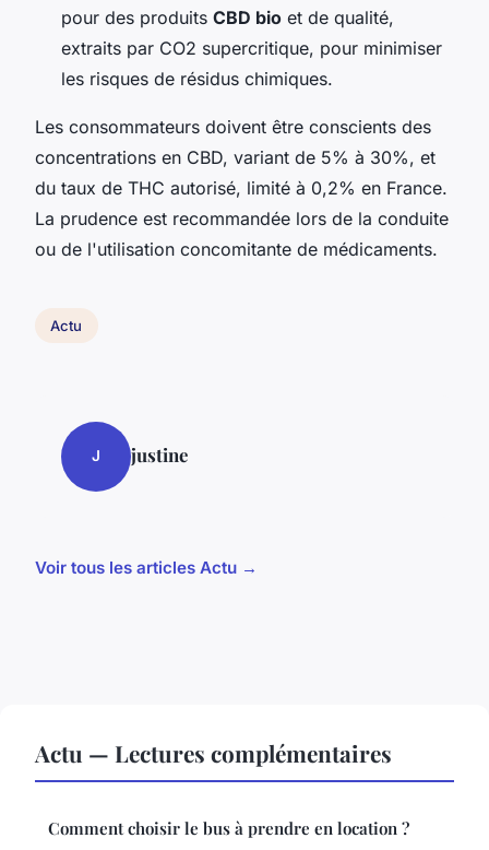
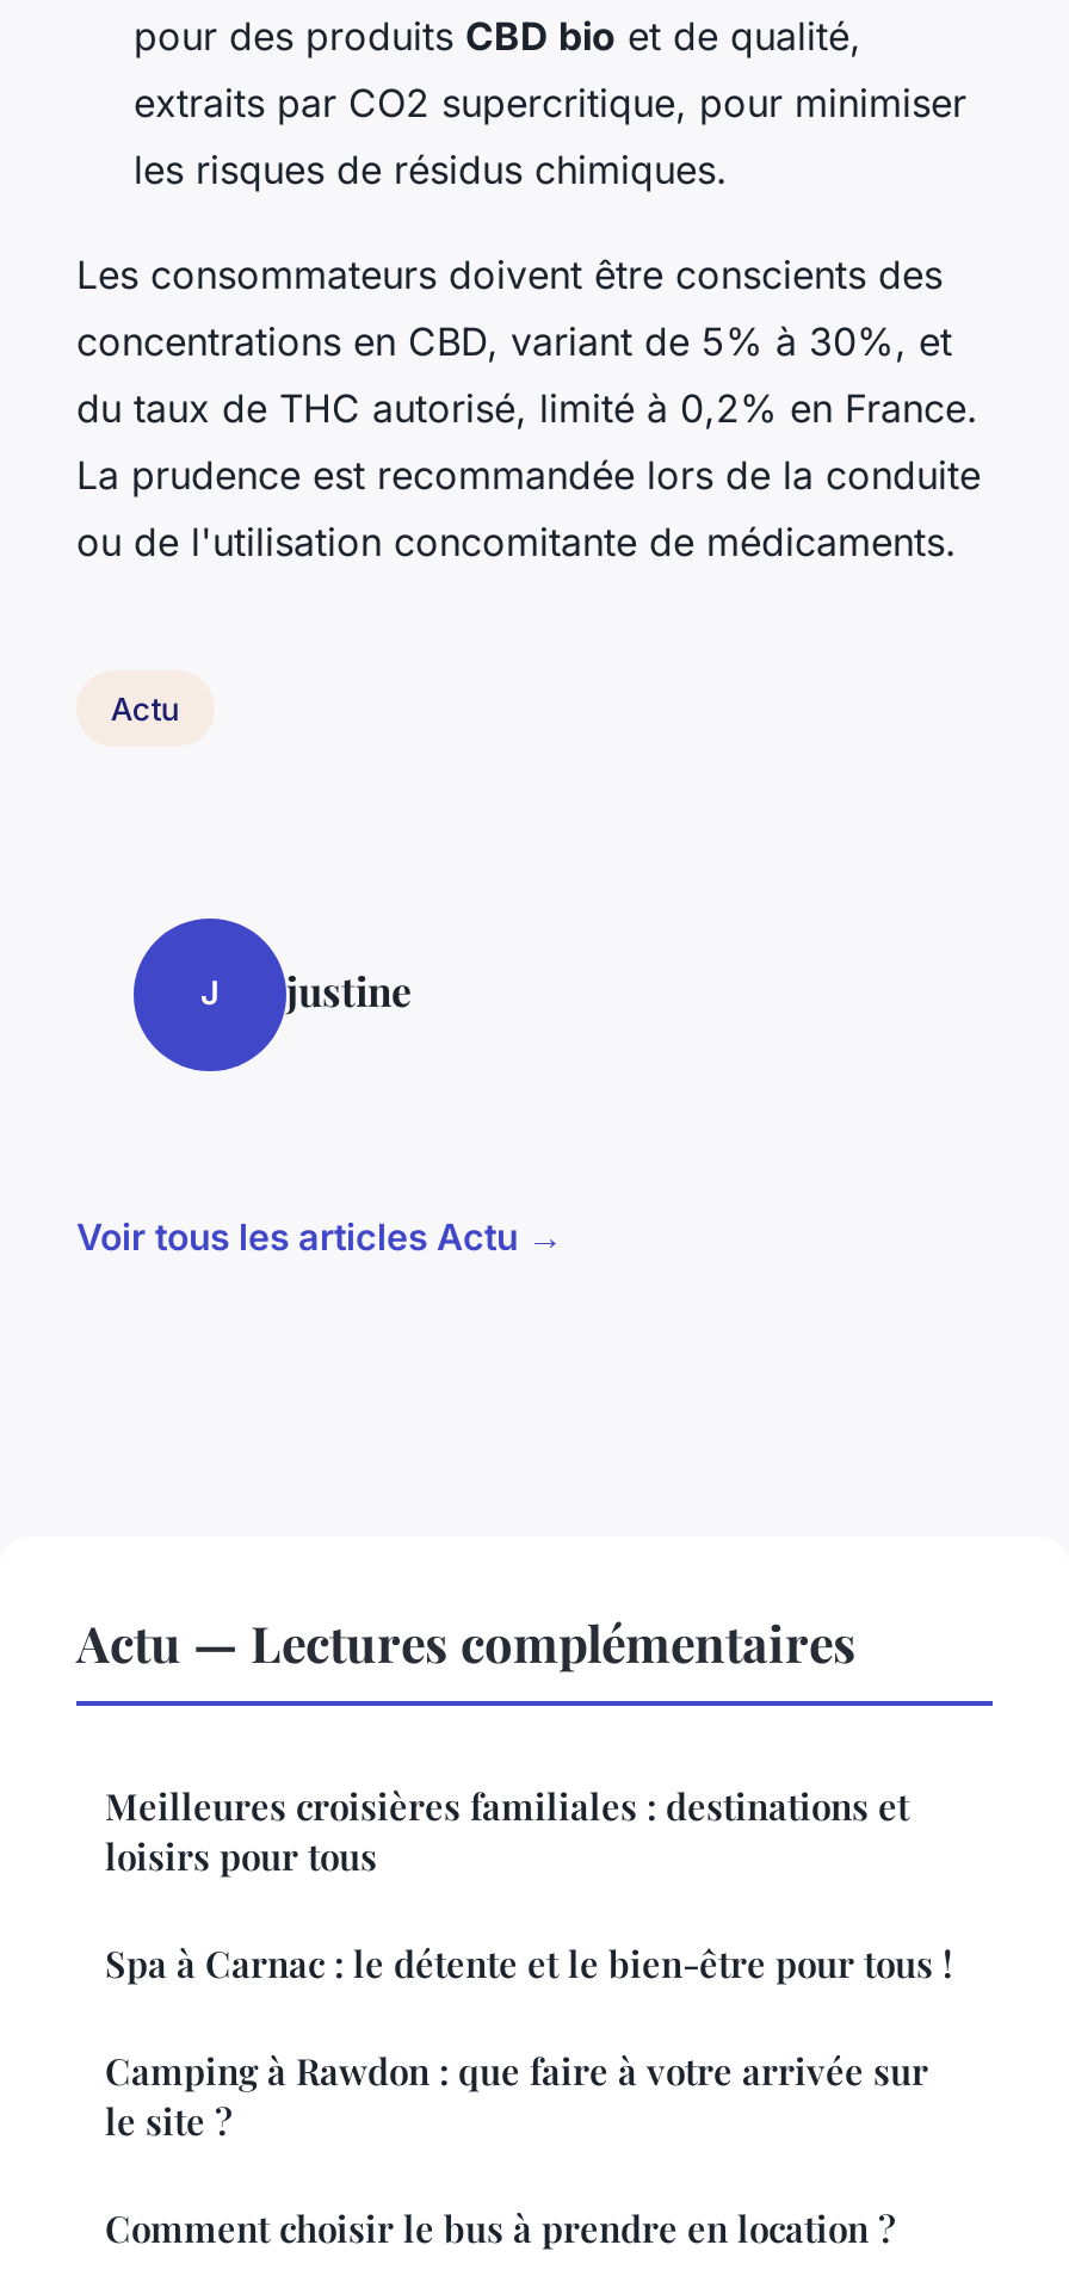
+ Meilleures croisières familiales : destinations et
+ loisirs pour tous
+ Spa à Carnac : le détente et le bien-être pour tous !
+ Camping à Rawdon : que faire à votre arrivée sur
+ le site ?
